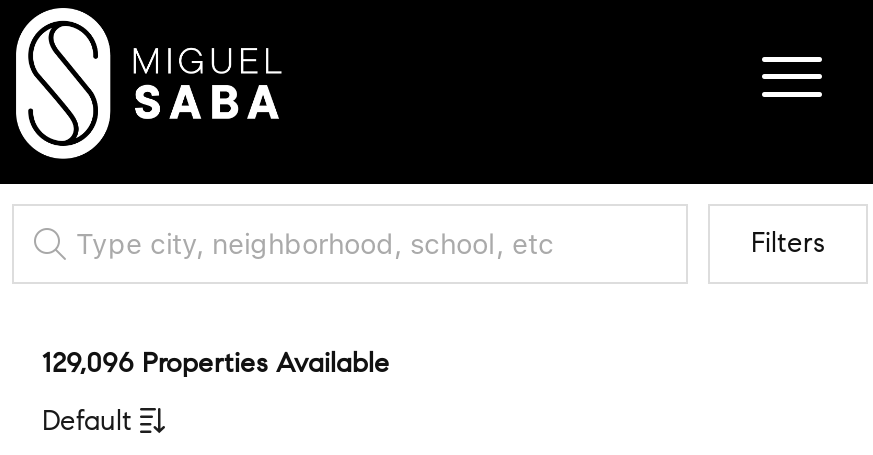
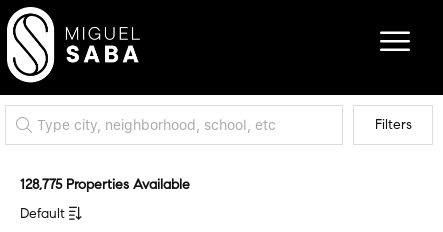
- 129,096 Properties Available
+ 128,775 Properties Available
